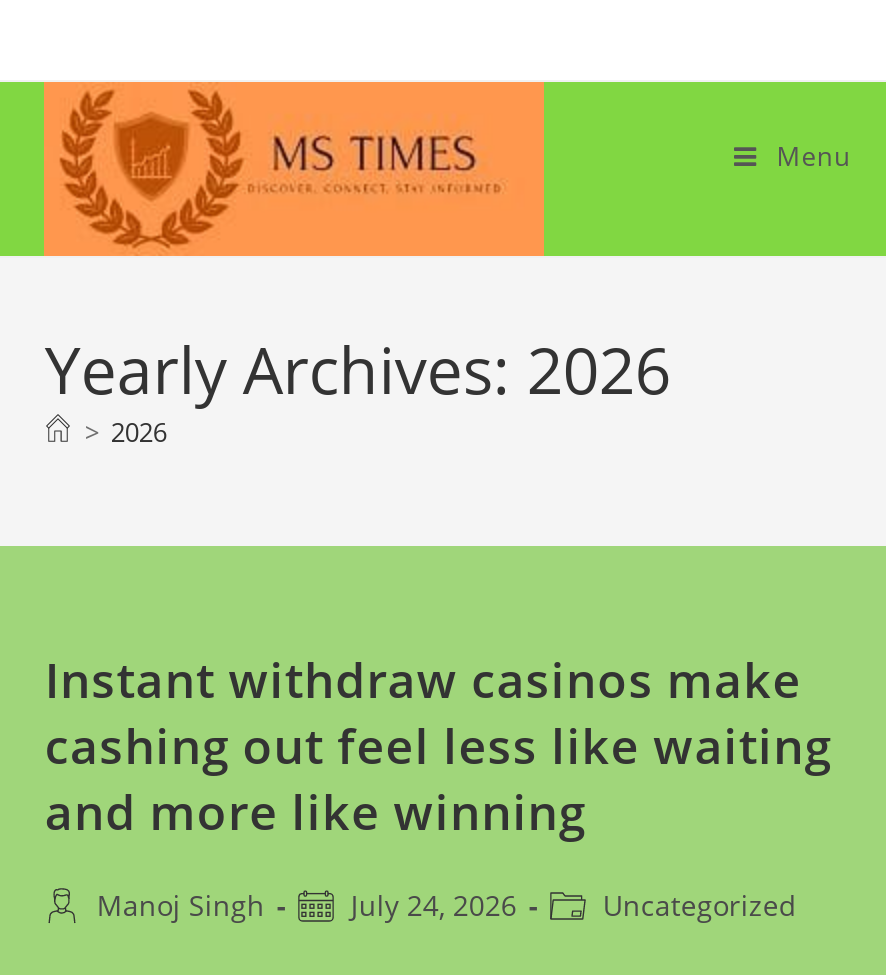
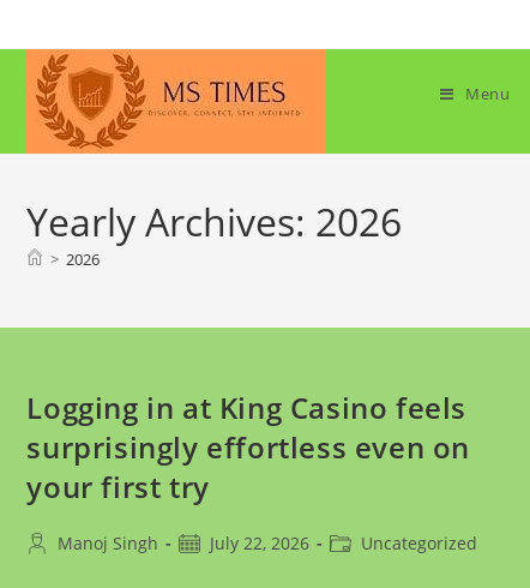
- Instant withdraw casinos make
- cashing out feel less like waiting
- and more like winning
+ Logging in at King Casino feels
+ surprisingly effortless even on
+ your first try

- July 24, 2026
+ July 22, 2026
